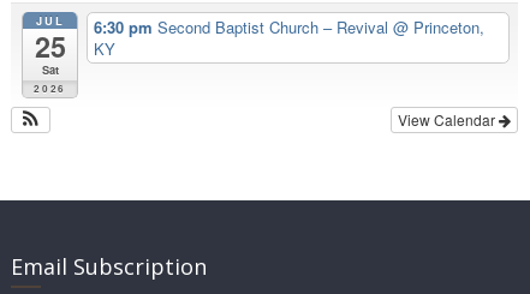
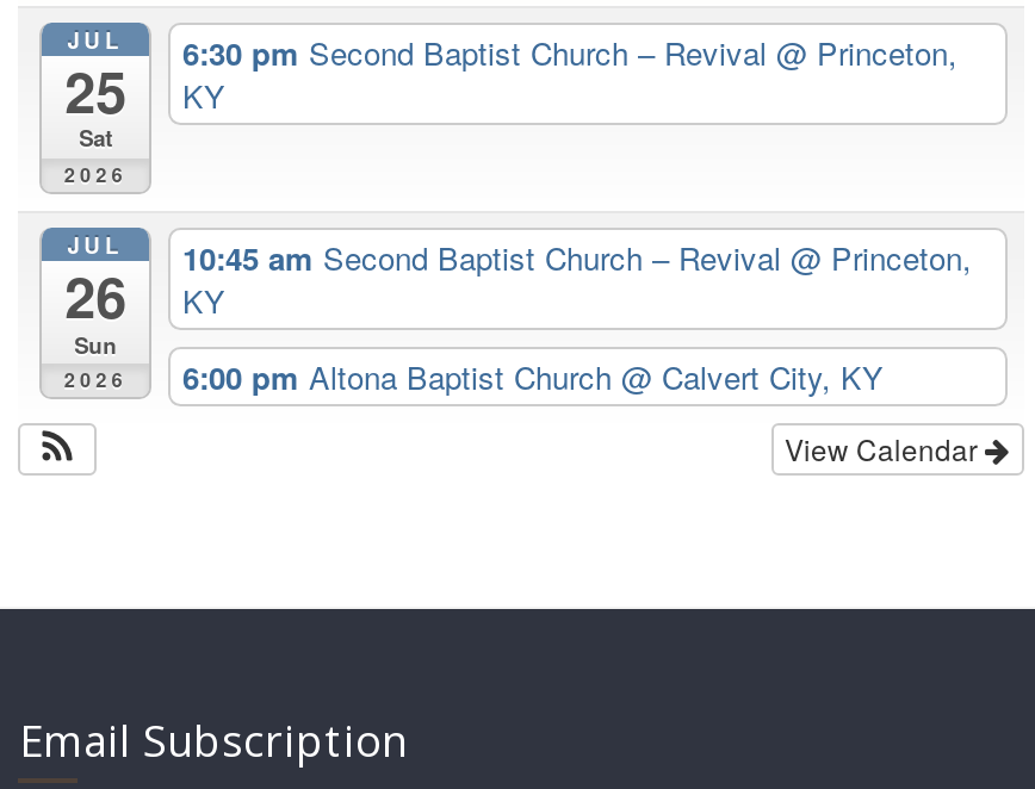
+ JUL
+ 26
+ Sun
+ 2026

+ 10:45 am Second Baptist Church – Revival @ Princeton,
+ KY
+ 6:00 pm Altona Baptist Church @ Calvert City, KY
